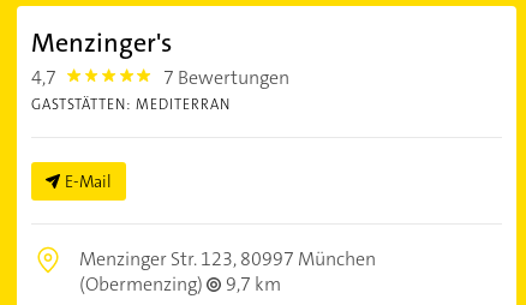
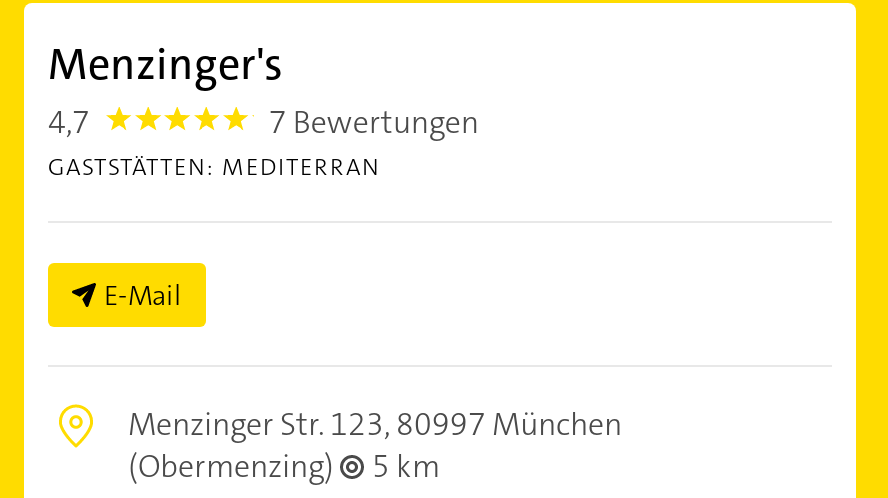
- (Obermenzing) 9,7 km
+ (Obermenzing) 5 km
